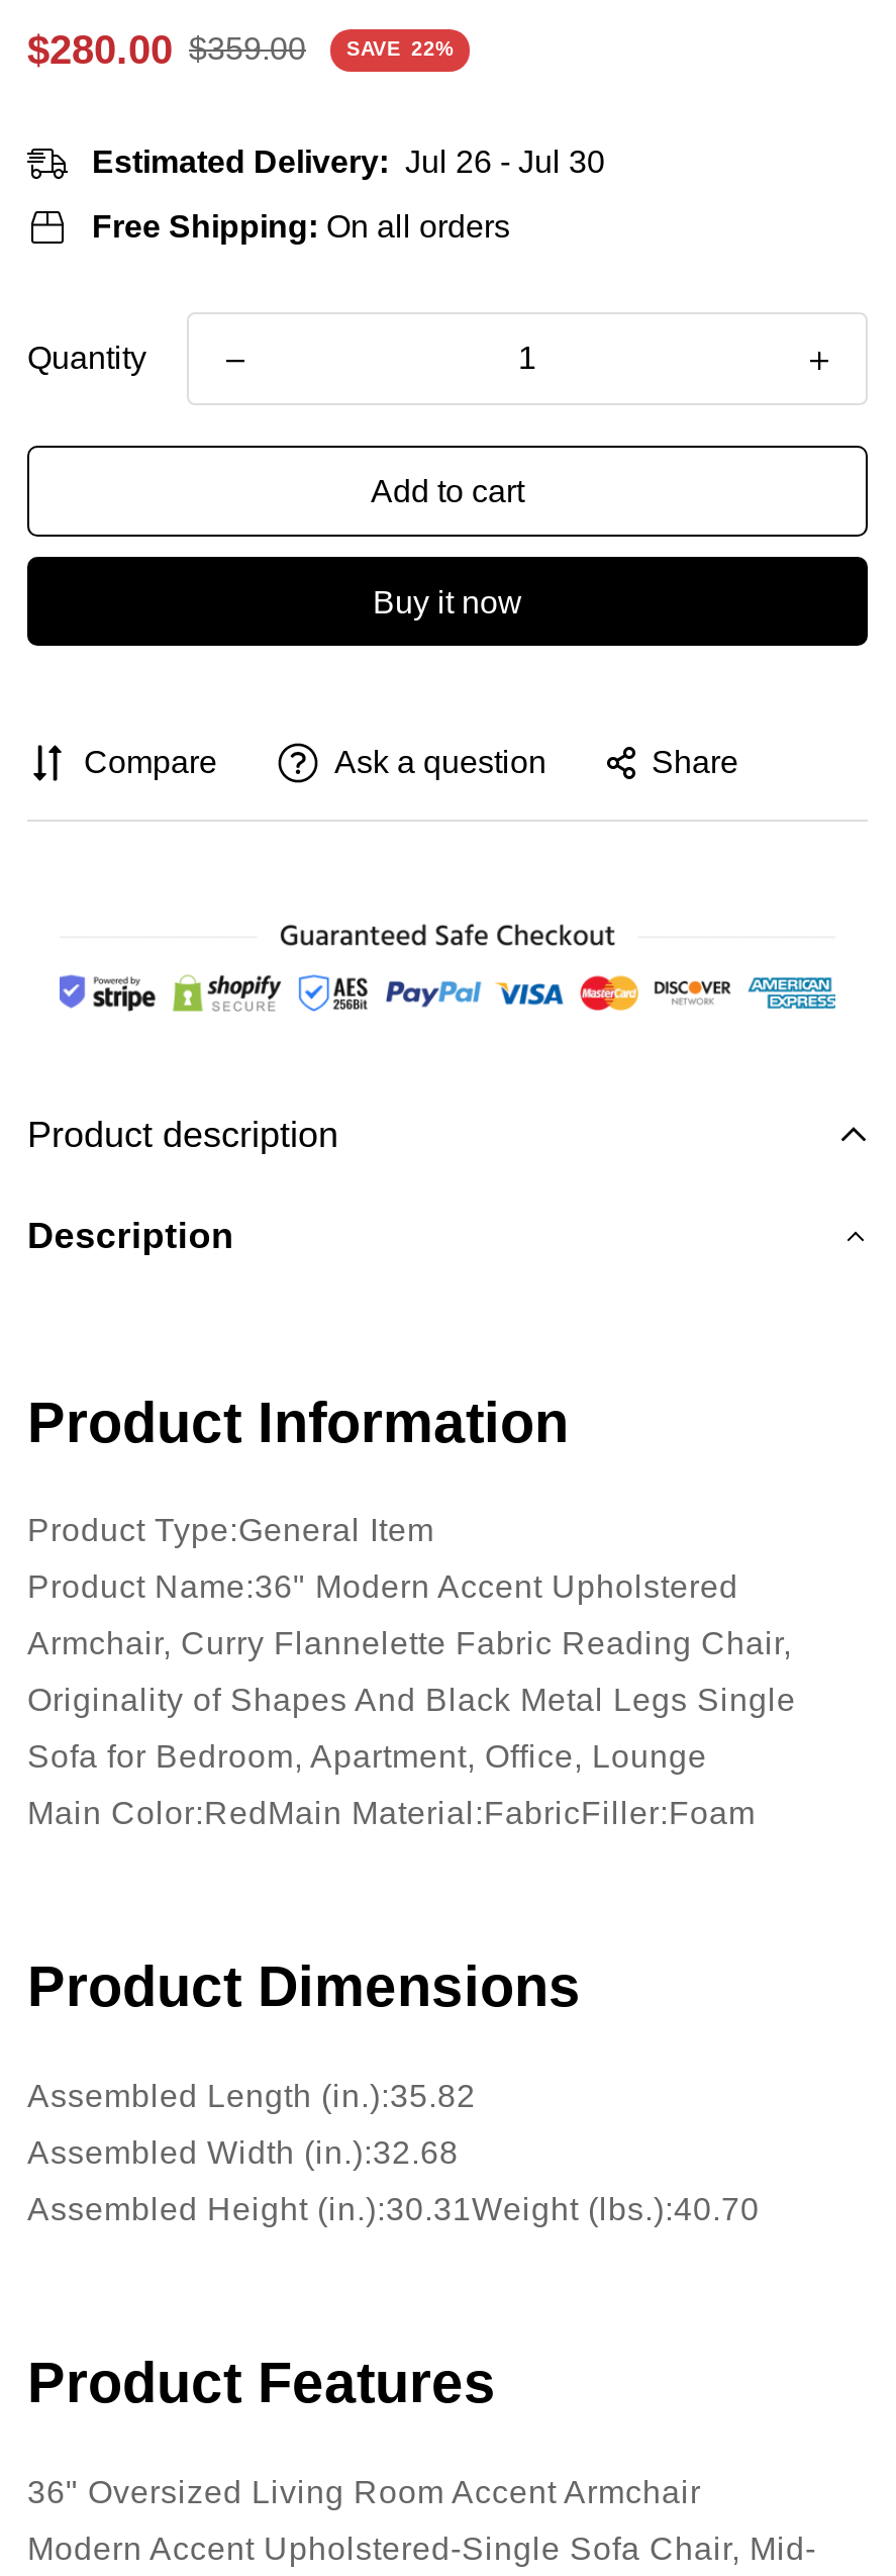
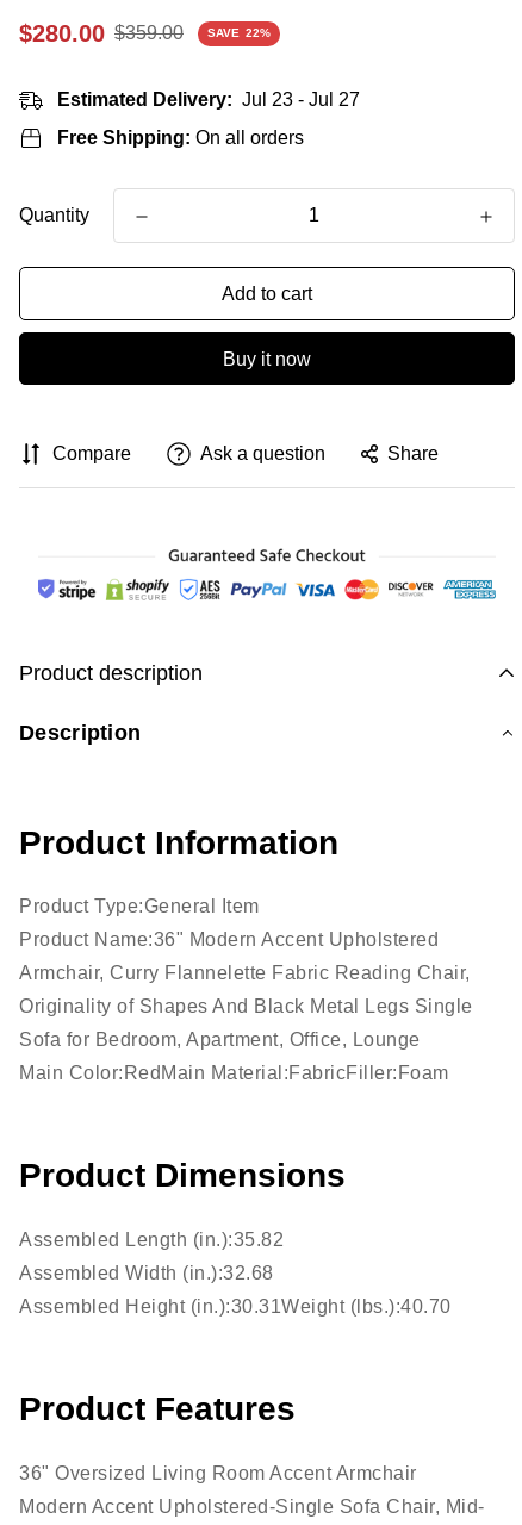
- Estimated Delivery: Jul 26 - Jul 30
+ Estimated Delivery: Jul 23 - Jul 27
